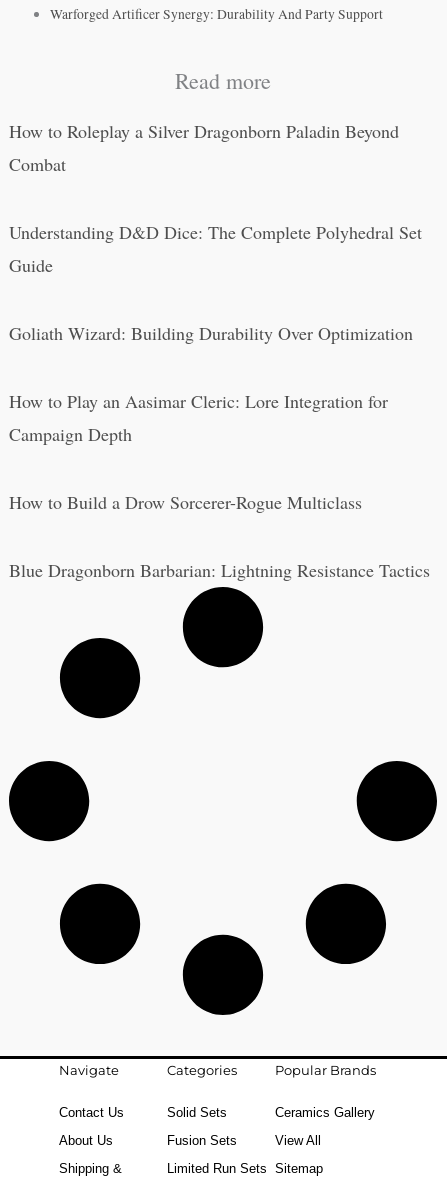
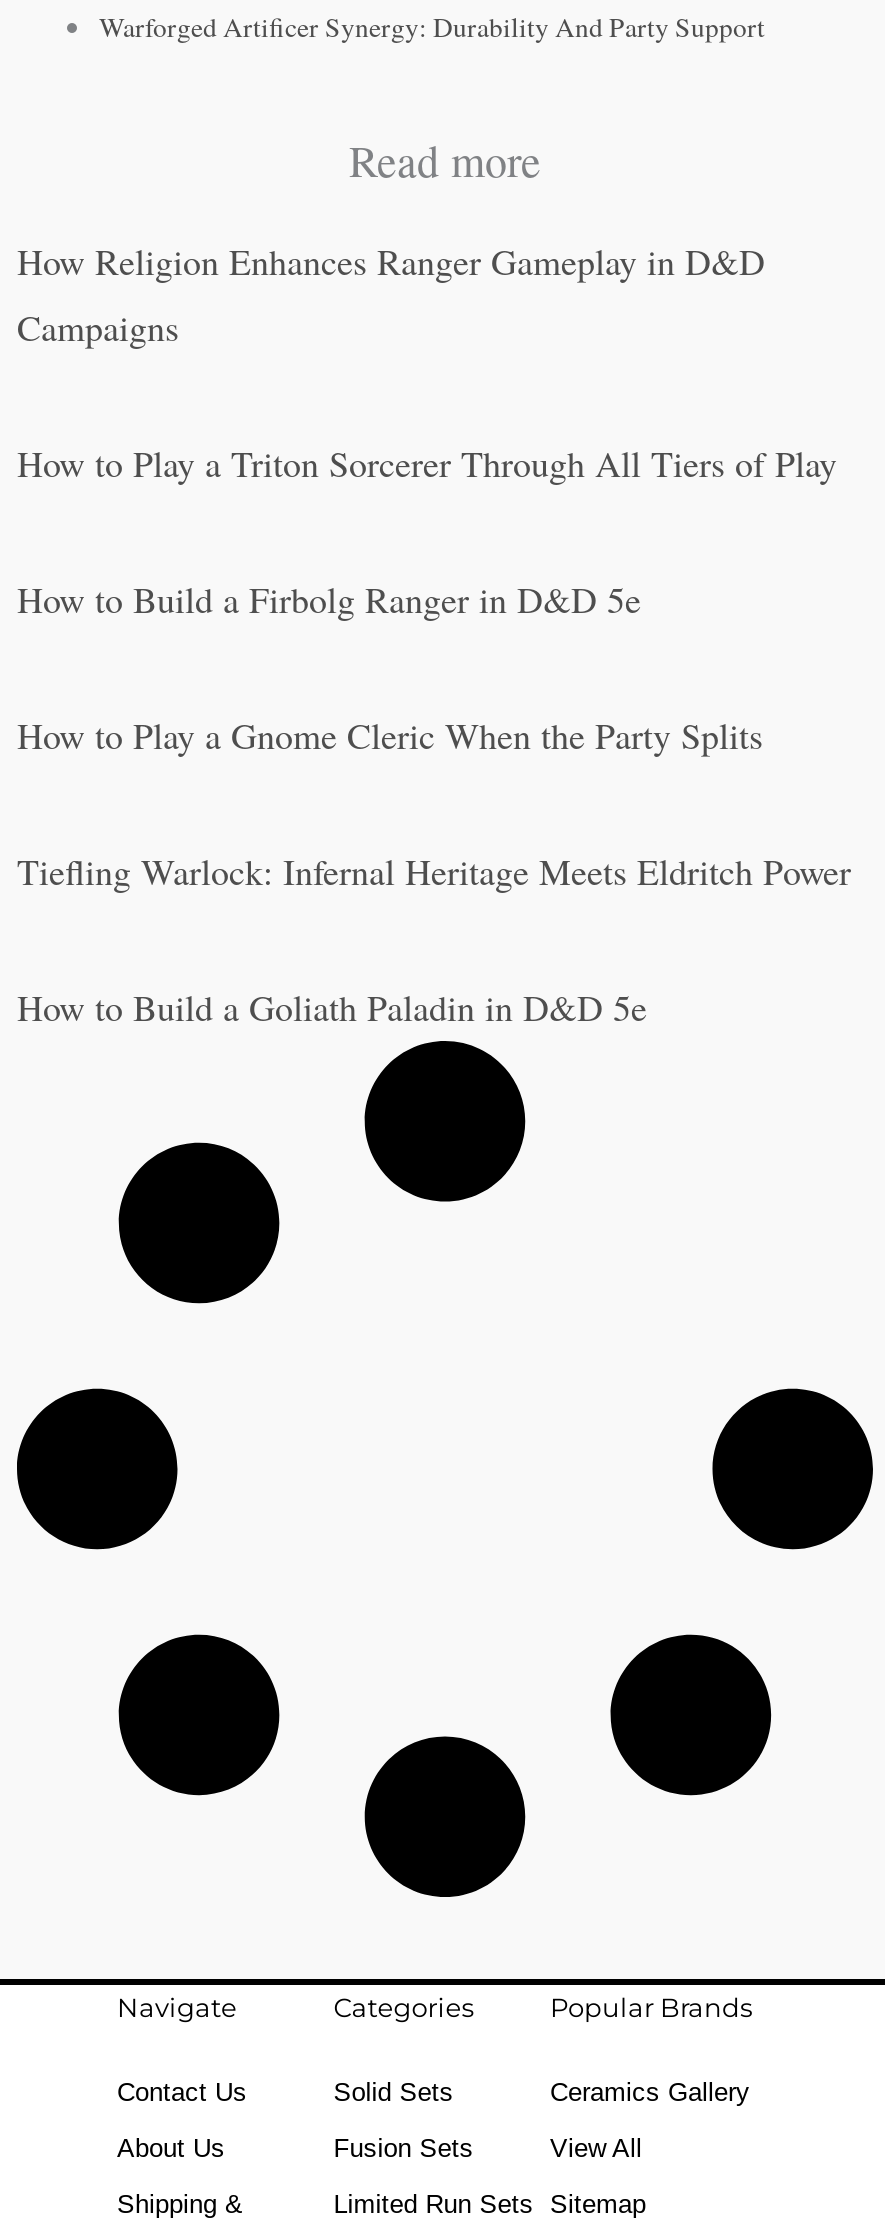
- How to Roleplay a Silver Dragonborn Paladin Beyond
- Combat
+ How Religion Enhances Ranger Gameplay in D&D
+ Campaigns

- Understanding D&D Dice: The Complete Polyhedral Set
- Guide
+ How to Play a Triton Sorcerer Through All Tiers of Play

- Goliath Wizard: Building Durability Over Optimization
+ How to Build a Firbolg Ranger in D&D 5e

- How to Play an Aasimar Cleric: Lore Integration for
- Campaign Depth
+ How to Play a Gnome Cleric When the Party Splits

- How to Build a Drow Sorcerer-Rogue Multiclass
+ Tiefling Warlock: Infernal Heritage Meets Eldritch Power

- Blue Dragonborn Barbarian: Lightning Resistance Tactics
+ How to Build a Goliath Paladin in D&D 5e
